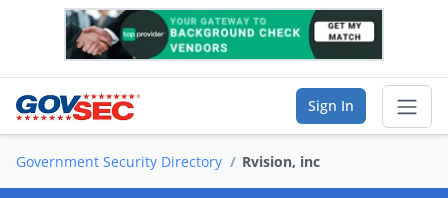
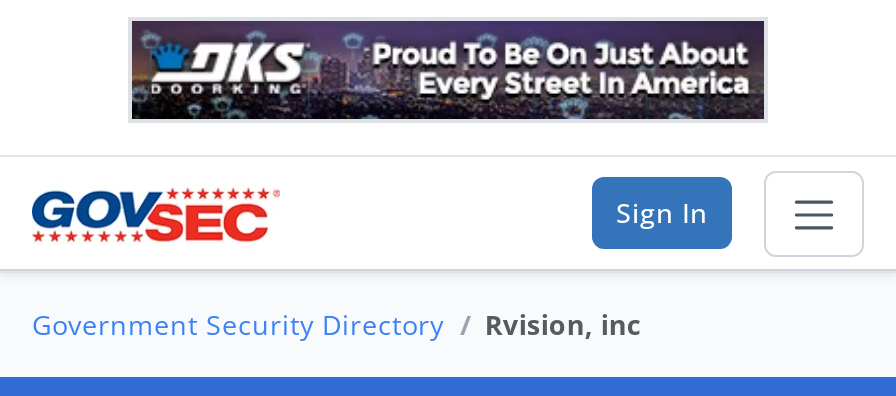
- [image]
+ [image]
